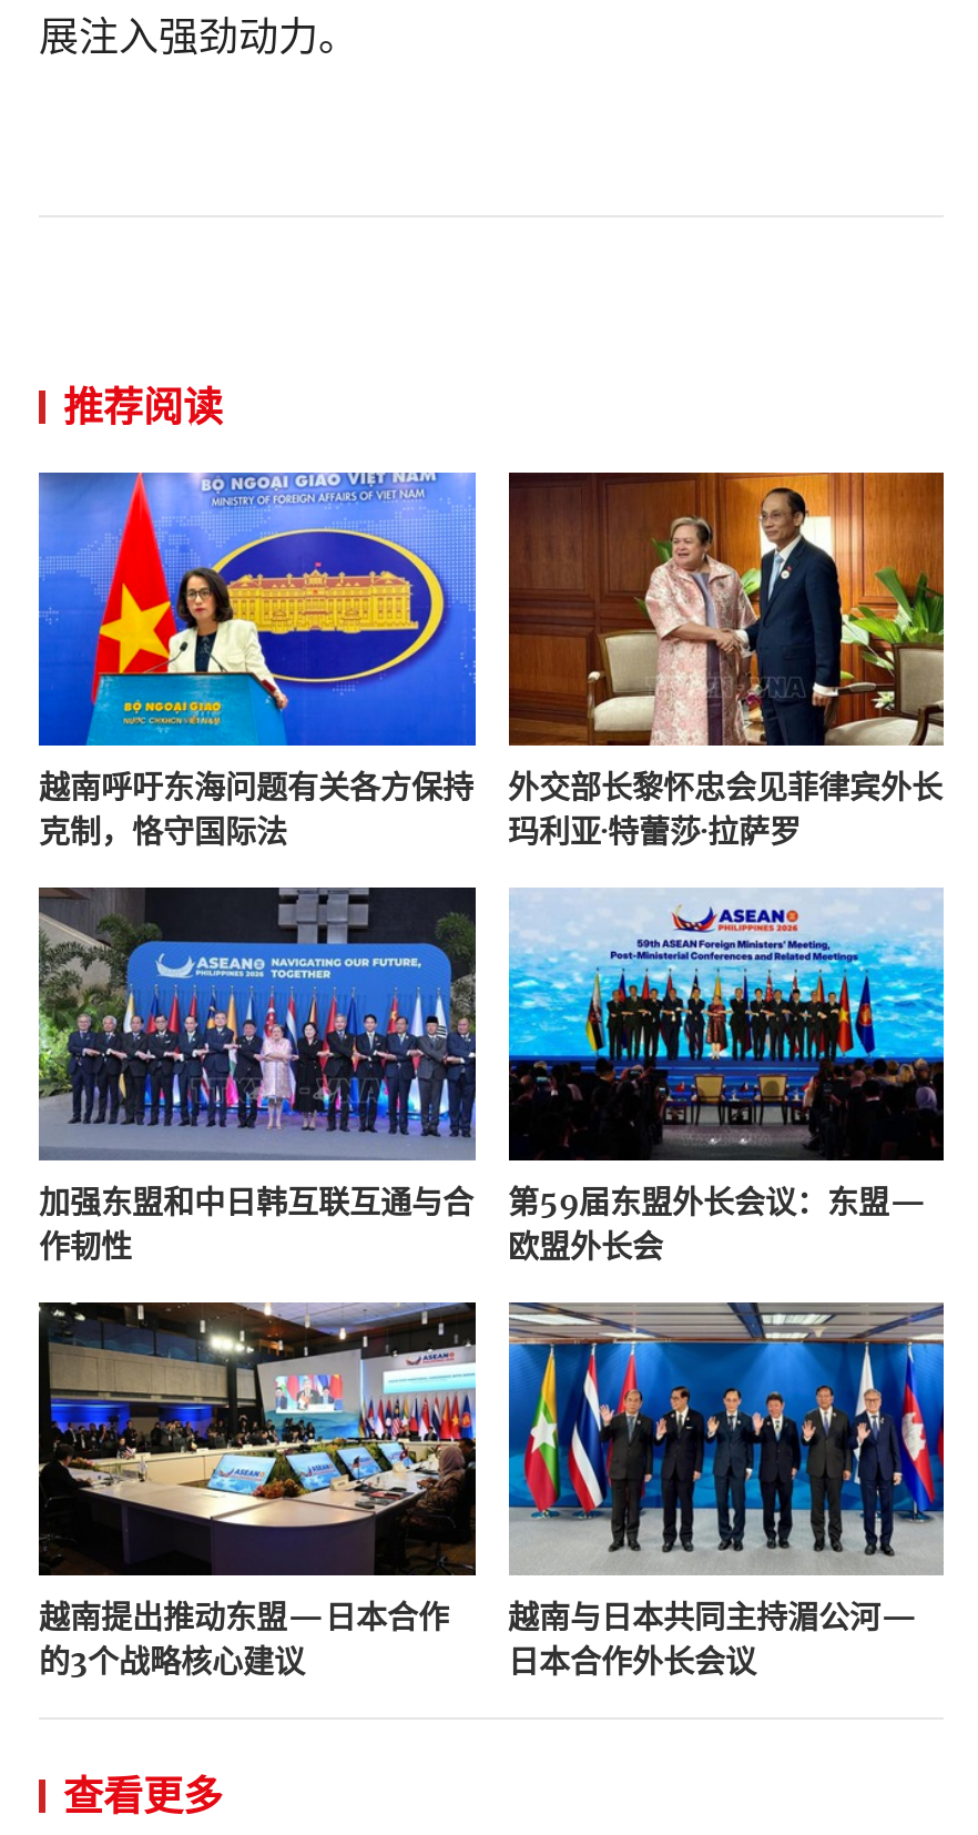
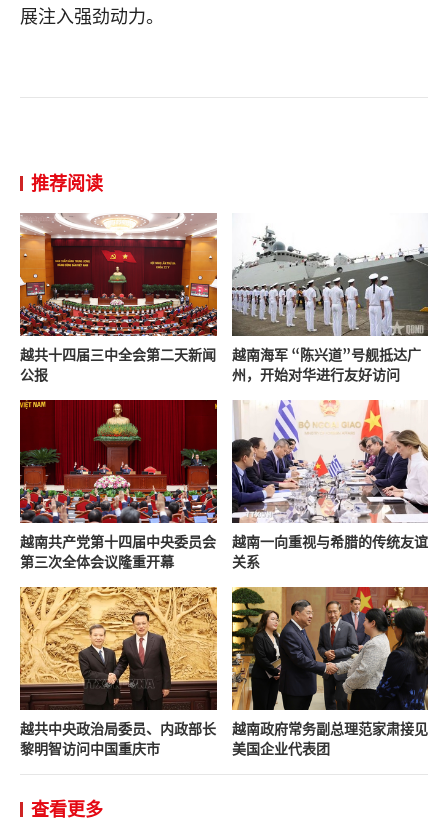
- [image]
- 越南呼吁东海问题有关各方保持
- 克制，恪守国际法
+ [image]
+ 越共十四届三中全会第二天新闻
+ 公报

- [image]
- 外交部长黎怀忠会见菲律宾外长
- 玛利亚·特蕾莎·拉萨罗
+ [image]
+ 越南海军 “陈兴道”号舰抵达广
+ 州，开始对华进行友好访问

- [image]
- 加强东盟和中日韩互联互通与合
- 作韧性
+ [image]
+ 越南共产党第十四届中央委员会
+ 第三次全体会议隆重开幕

- [image]
- 第59届东盟外长会议：东盟—
- 欧盟外长会
+ [image]
+ 越南一向重视与希腊的传统友谊
+ 关系

- [image]
- 越南提出推动东盟—日本合作
- 的3个战略核心建议
+ [image]
+ 越共中央政治局委员、内政部长
+ 黎明智访问中国重庆市

- [image]
- 越南与日本共同主持湄公河—
- 日本合作外长会议
+ [image]
+ 越南政府常务副总理范家肃接见
+ 美国企业代表团
